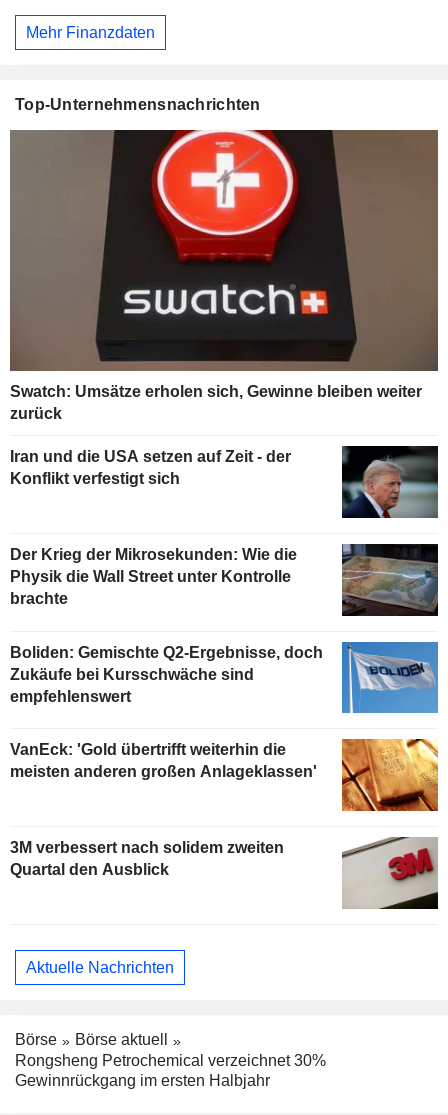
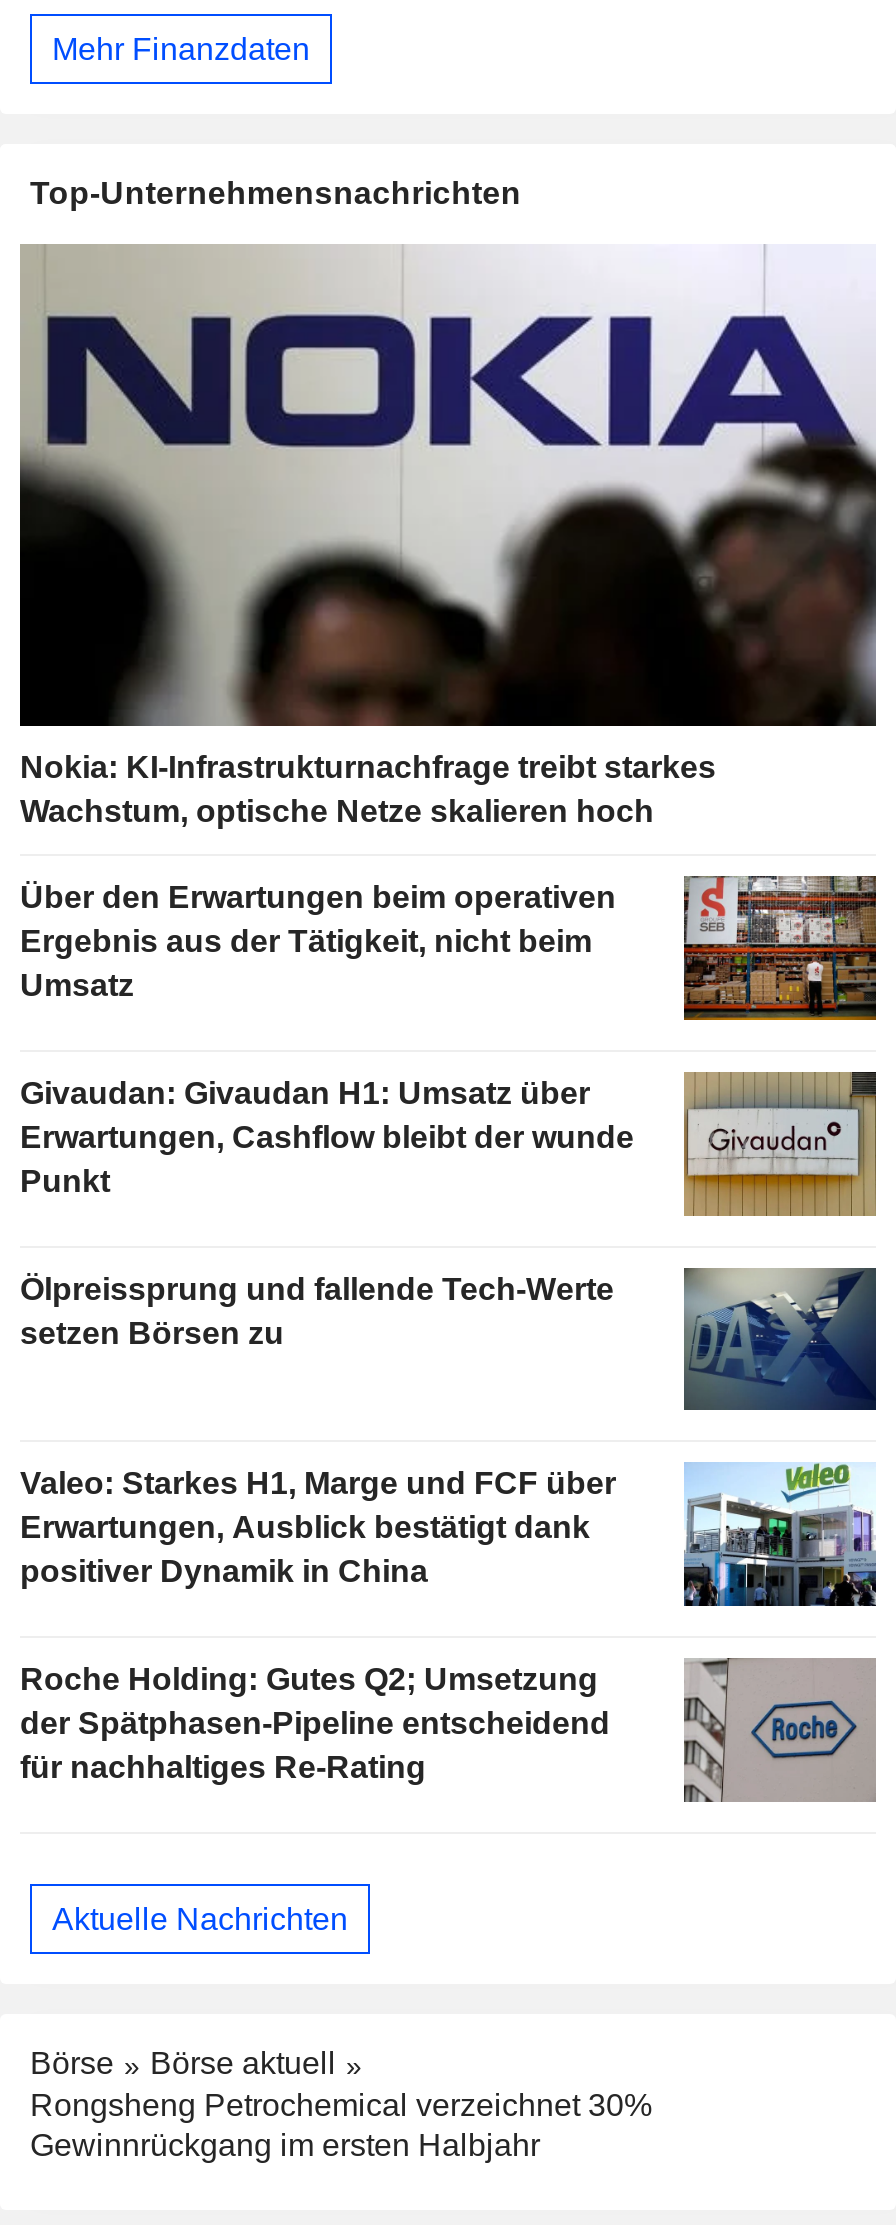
- [image]
- Swatch: Umsätze erholen sich, Gewinne bleiben weiter
- zurück
+ [image]
+ Nokia: KI-Infrastrukturnachfrage treibt starkes
+ Wachstum, optische Netze skalieren hoch

- Iran und die USA setzen auf Zeit - der
- Konflikt verfestigt sich
+ Über den Erwartungen beim operativen
+ Ergebnis aus der Tätigkeit, nicht beim
+ Umsatz

- [image]
+ [image]

- Der Krieg der Mikrosekunden: Wie die
- Physik die Wall Street unter Kontrolle
- brachte
+ Givaudan: Givaudan H1: Umsatz über
+ Erwartungen, Cashflow bleibt der wunde
+ Punkt

- [image]
+ [image]

- [image]
- Boliden: Gemischte Q2-Ergebnisse, doch
- Zukäufe bei Kursschwäche sind
- empfehlenswert
+ [image]
+ Ölpreissprung und fallende Tech-Werte
+ setzen Börsen zu

- [image]
- VanEck: 'Gold übertrifft weiterhin die
- meisten anderen großen Anlageklassen'
+ [image]
+ Valeo: Starkes H1, Marge und FCF über
+ Erwartungen, Ausblick bestätigt dank
+ positiver Dynamik in China

- 3M verbessert nach solidem zweiten
- Quartal den Ausblick
+ Roche Holding: Gutes Q2; Umsetzung
+ der Spätphasen-Pipeline entscheidend
+ für nachhaltiges Re-Rating

- [image]
+ [image]
